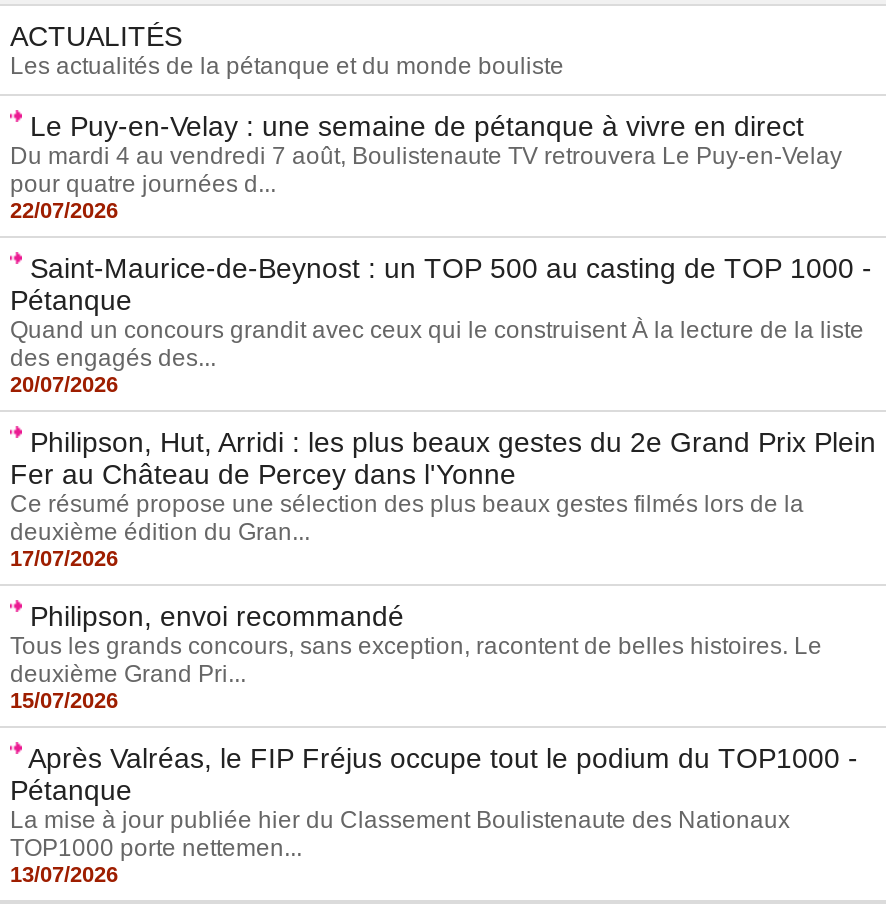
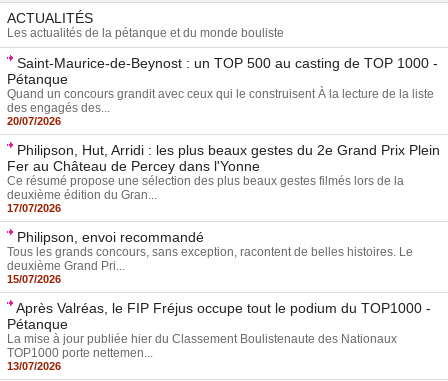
- Le Puy-en-Velay : une semaine de pétanque à vivre en direct
- Du mardi 4 au vendredi 7 août, Boulistenaute TV retrouvera Le Puy-en-Velay
- pour quatre journées d...
- 22/07/2026
